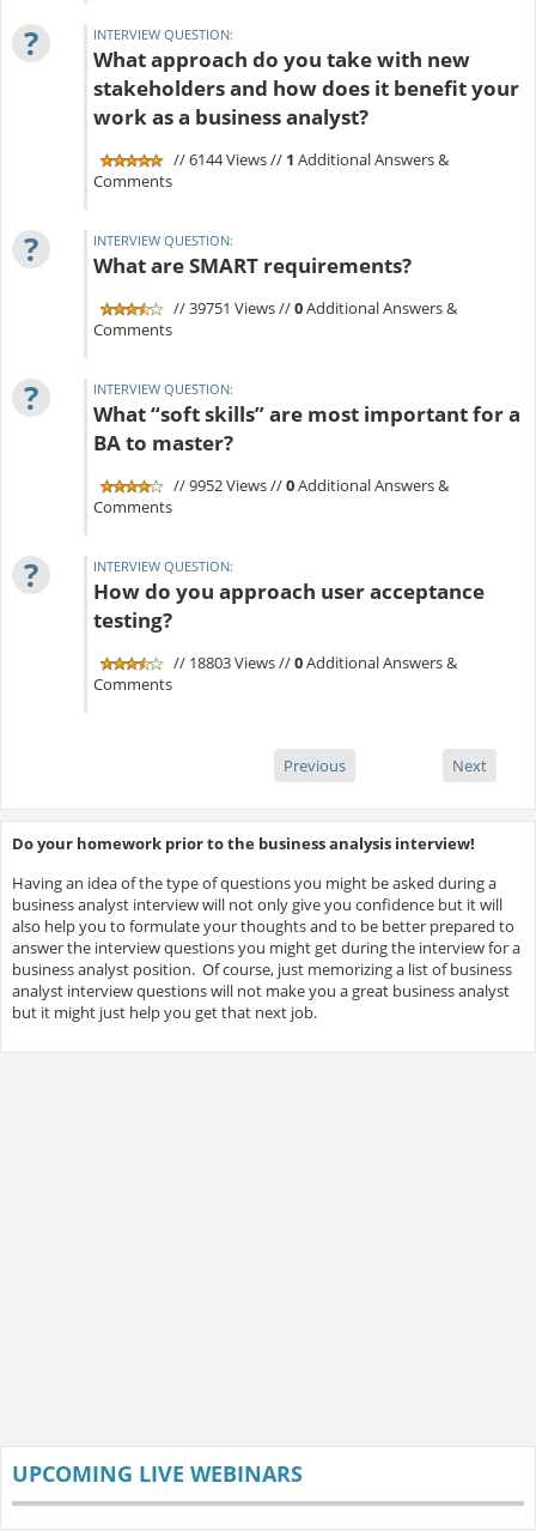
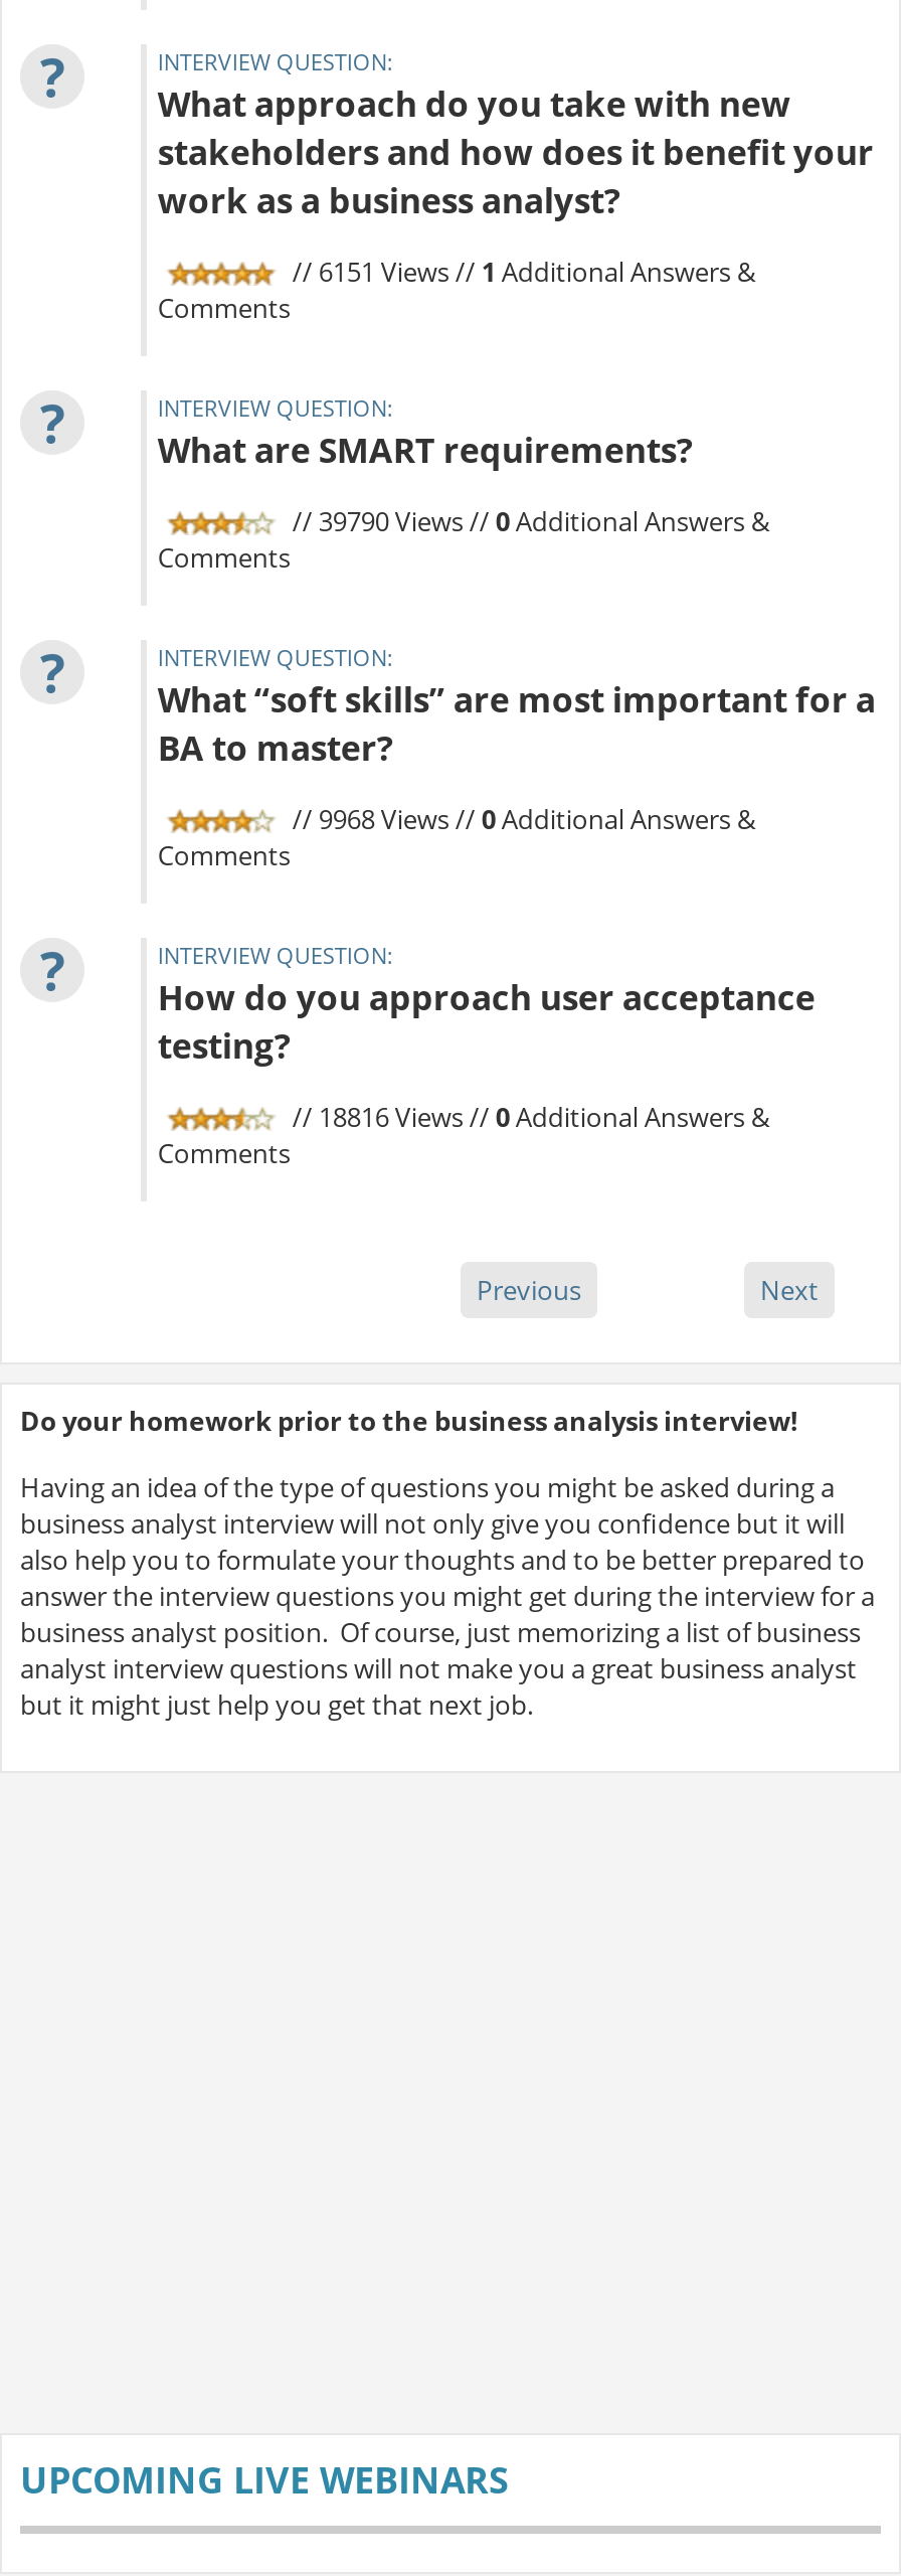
- // 6144 Views // 1 Additional Answers &
+ // 6151 Views // 1 Additional Answers &

- // 39751 Views // 0Additional Answers &
+ // 39790 Views // 0Additional Answers &

- // 9952 Views // 0Additional Answers &
+ // 9968 Views // 0Additional Answers &

- // 18803 Views // 0Additional Answers &
+ // 18816 Views // 0Additional Answers &
